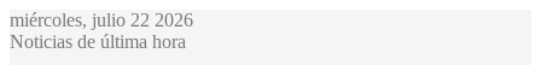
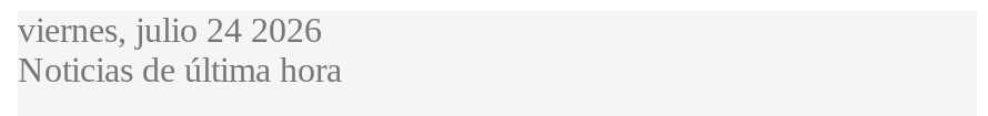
- miércoles, julio 22 2026
+ viernes, julio 24 2026
